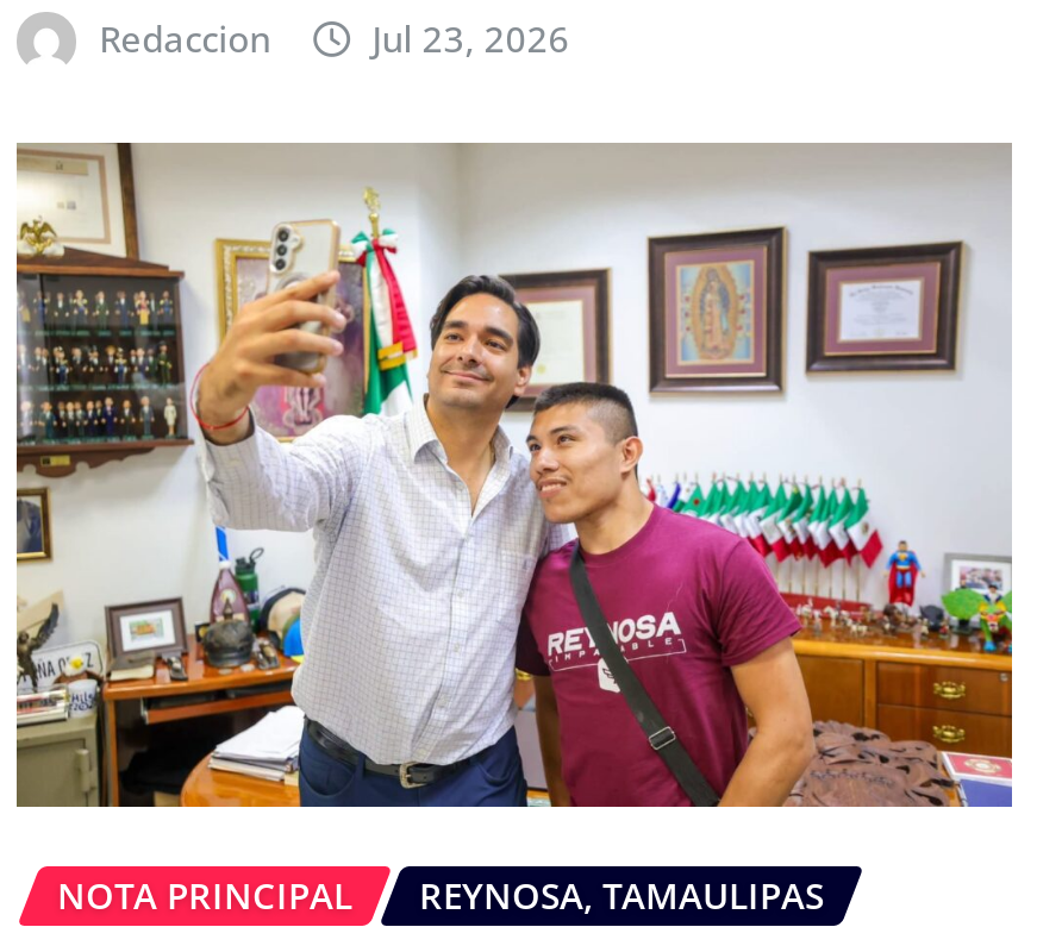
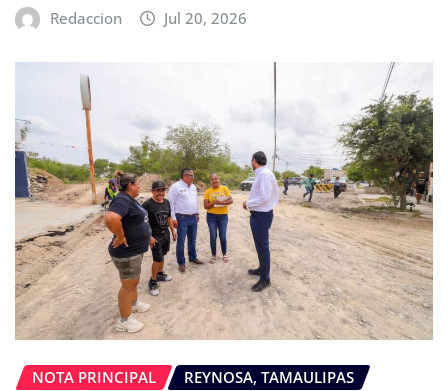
- Jul 23, 2026
+ Jul 20, 2026

- [image]
+ [image]
